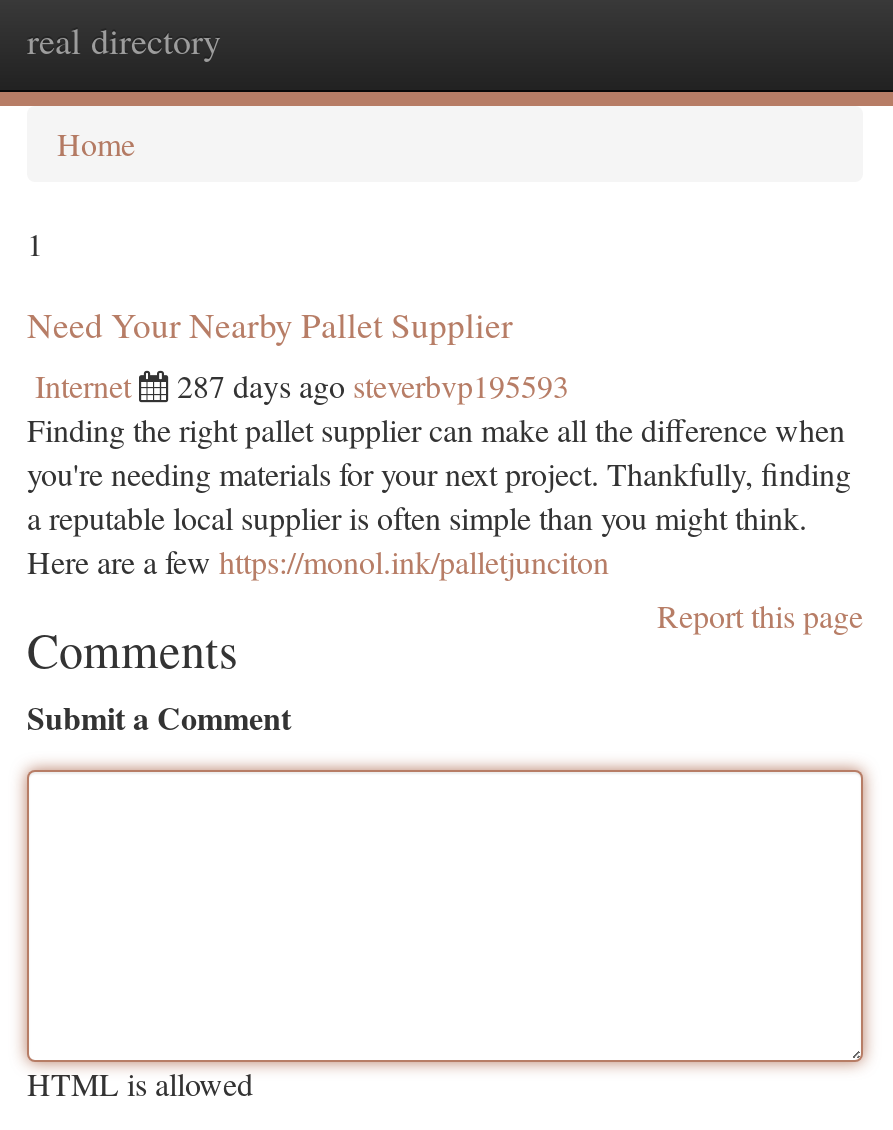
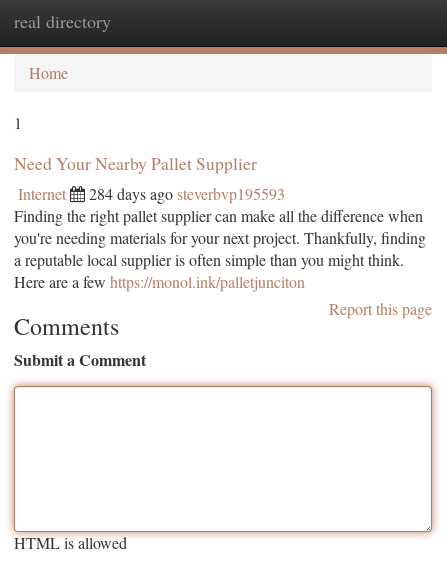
- 287 days ago steverbvp195593
+ 284 days ago steverbvp195593
